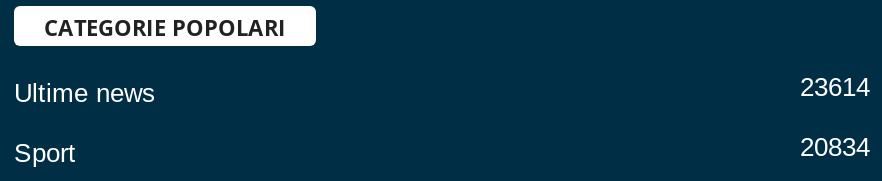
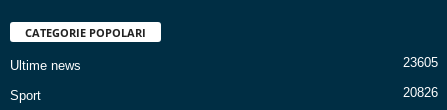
- 23614
+ 23605

- 20834
+ 20826
